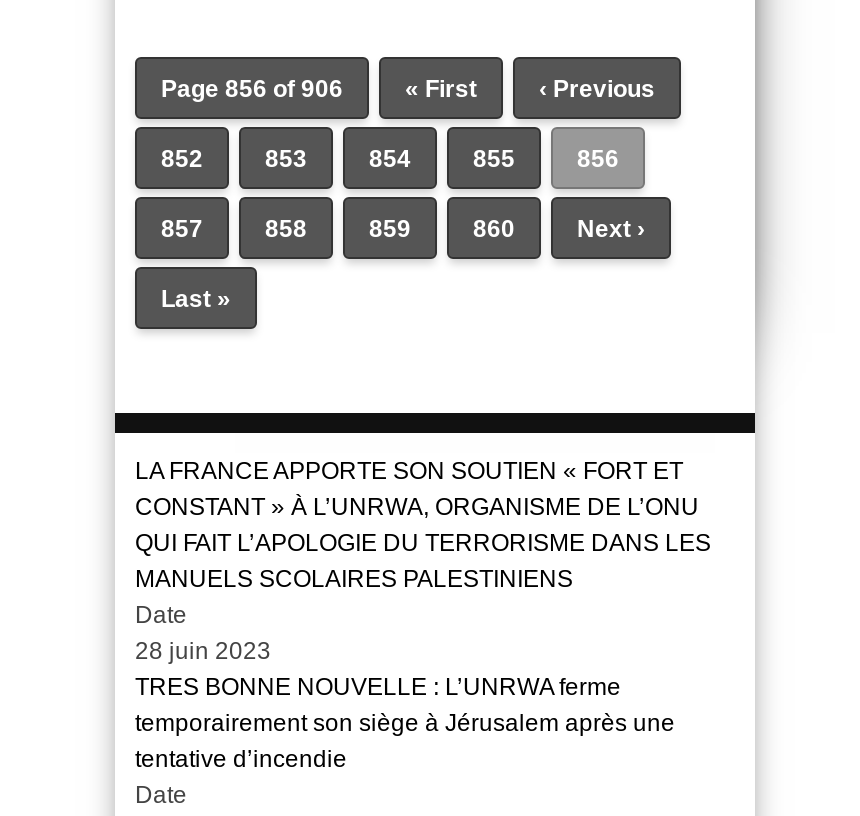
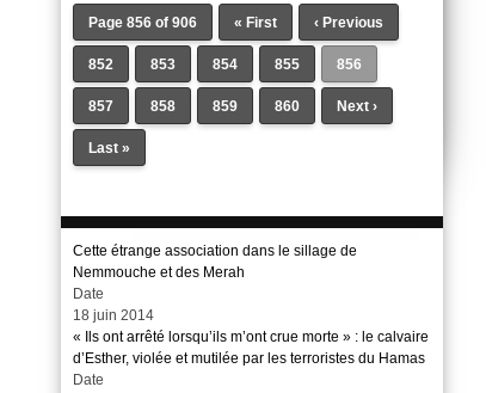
- LA FRANCE APPORTE SON SOUTIEN « FORT ET
- CONSTANT » À L’UNRWA, ORGANISME DE L’ONU
- QUI FAIT L’APOLOGIE DU TERRORISME DANS LES
- MANUELS SCOLAIRES PALESTINIENS
+ Cette étrange association dans le sillage de
+ Nemmouche et des Merah

- 28 juin 2023
- TRES BONNE NOUVELLE : L’UNRWA ferme
- temporairement son siège à Jérusalem après une
- tentative d’incendie
+ 18 juin 2014
+ « Ils ont arrêté lorsqu’ils m’ont crue morte » : le calvaire
+ d’Esther, violée et mutilée par les terroristes du Hamas
